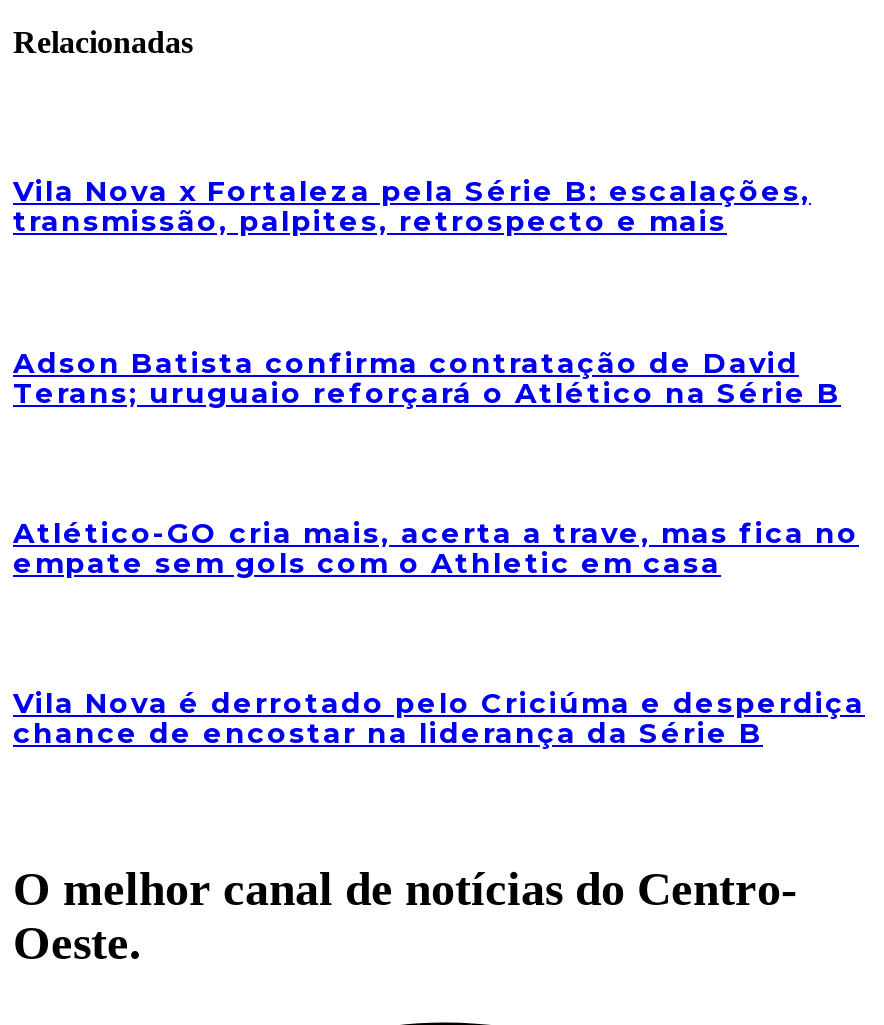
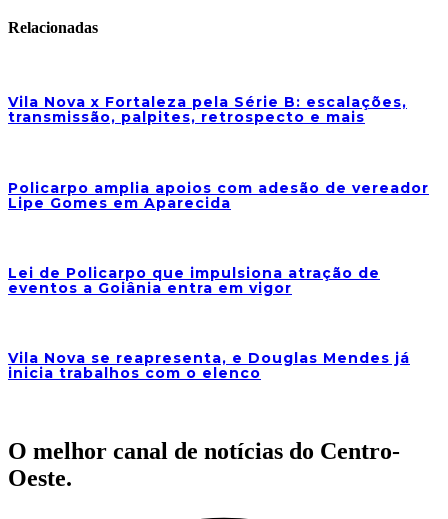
- Adson Batista confirma contratação de David
- Terans; uruguaio reforçará o Atlético na Série B
+ Policarpo amplia apoios com adesão de vereador
+ Lipe Gomes em Aparecida

- Atlético-GO cria mais, acerta a trave, mas fica no
- empate sem gols com o Athletic em casa
+ Lei de Policarpo que impulsiona atração de
+ eventos a Goiânia entra em vigor

- Vila Nova é derrotado pelo Criciúma e desperdiça
- chance de encostar na liderança da Série B
+ Vila Nova se reapresenta, e Douglas Mendes já
+ inicia trabalhos com o elenco
